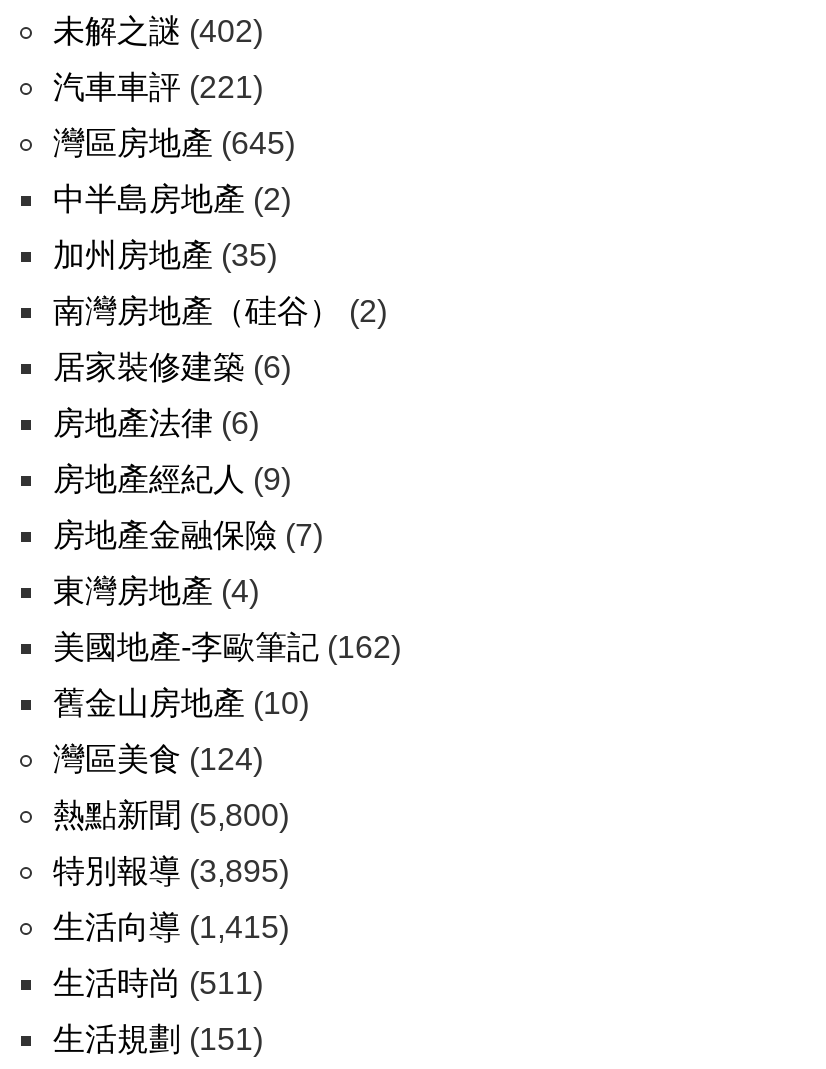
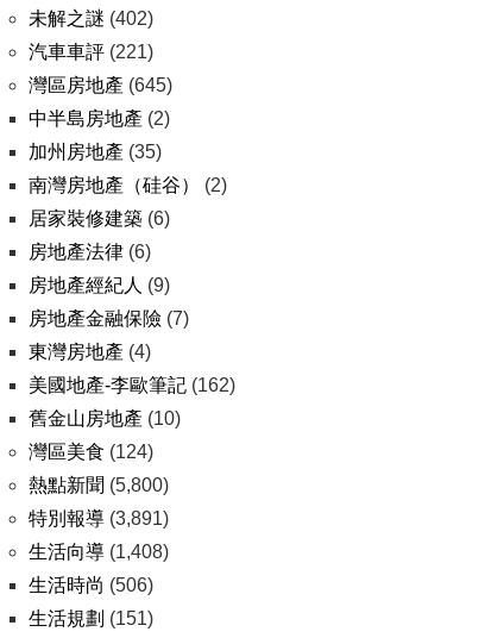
- 特別報導(3,895)
+ 特別報導(3,891)

- 生活向導(1,415)
+ 生活向導(1,408)

- 生活時尚(511)
+ 生活時尚(506)
